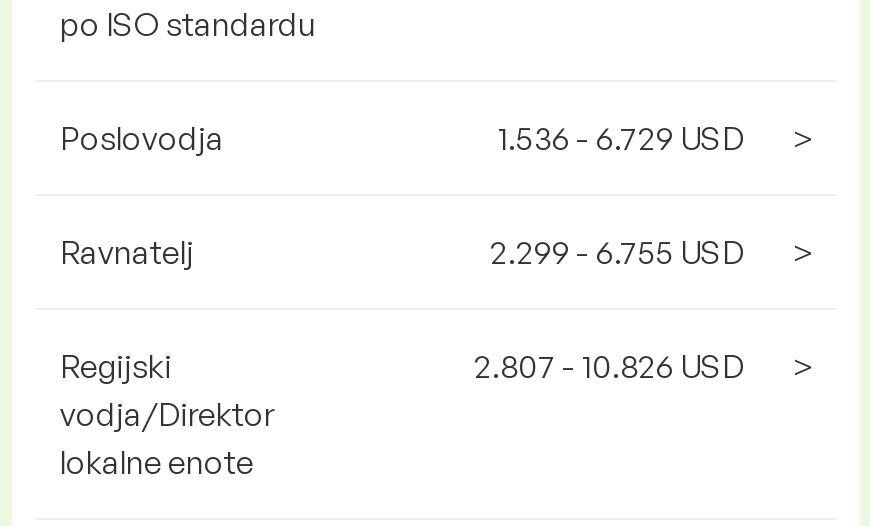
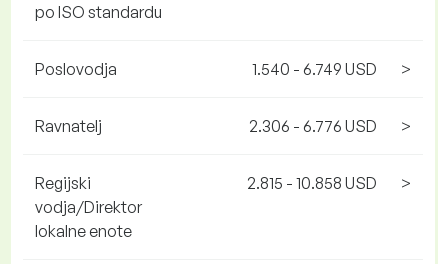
- 1.536 - 6.729 USD
+ 1.540 - 6.749 USD

- 2.299 - 6.755 USD
+ 2.306 - 6.776 USD

- 2.807 - 10.826 USD
+ 2.815 - 10.858 USD
